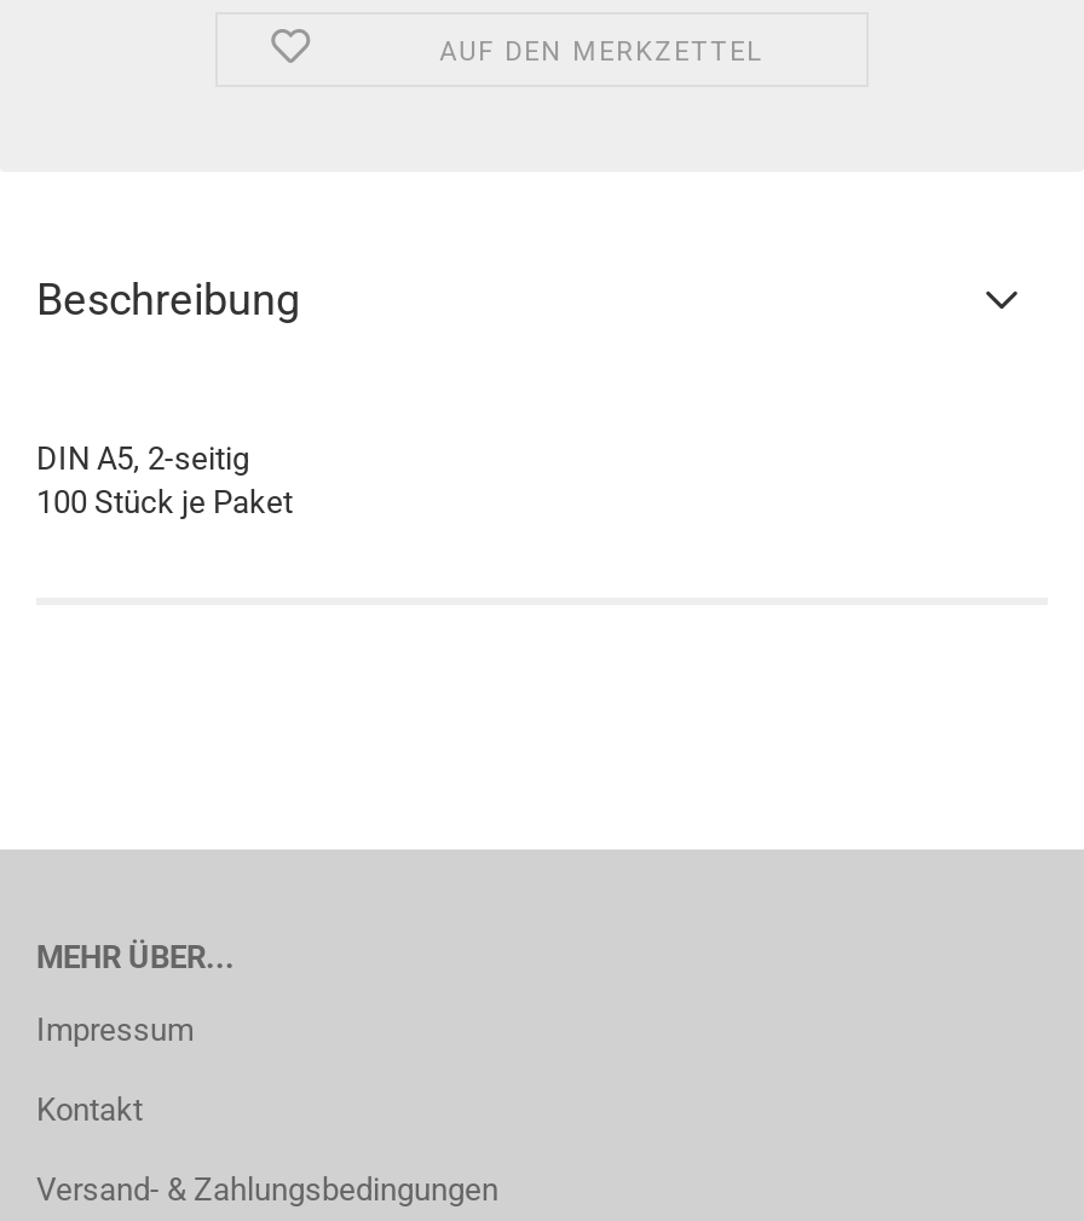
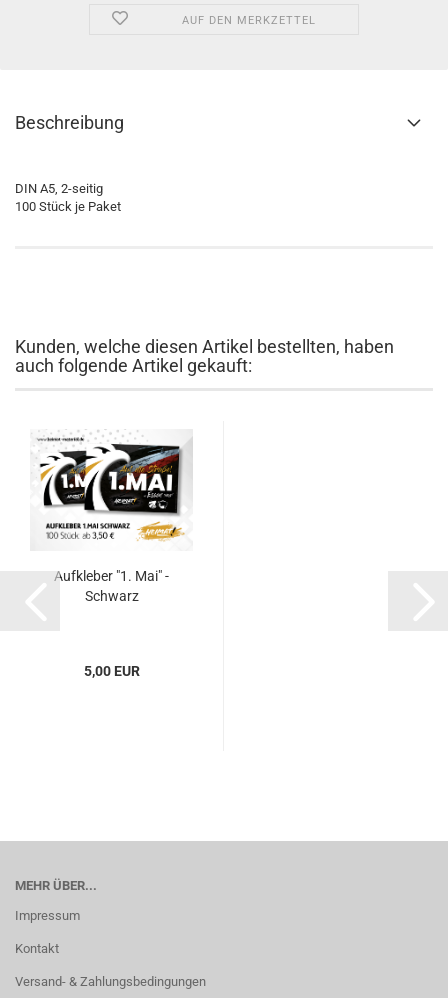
+ Kunden, welche diesen Artikel bestellten, haben
+ auch folgende Artikel gekauft:

+ [image]
+ Aufkleber "1. Mai" -
+ Schwarz

+ 5,00 EUR
